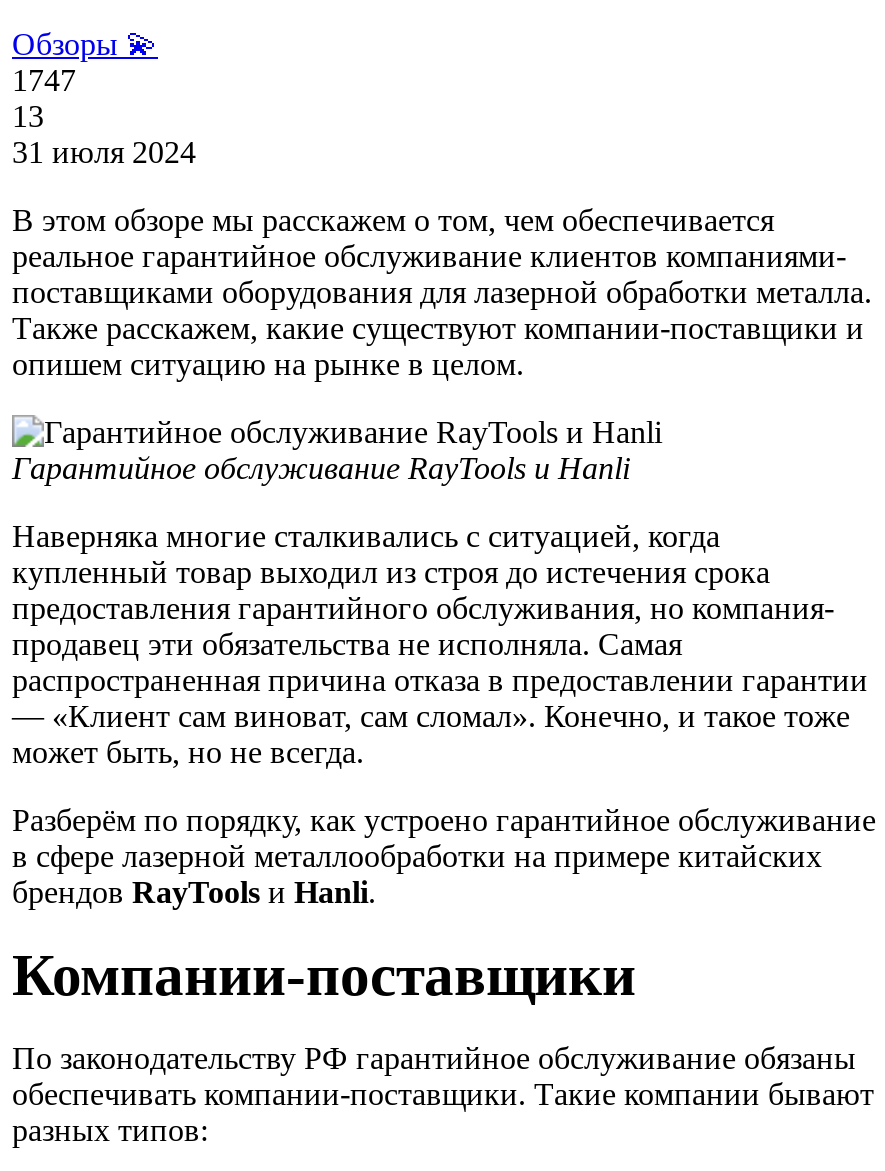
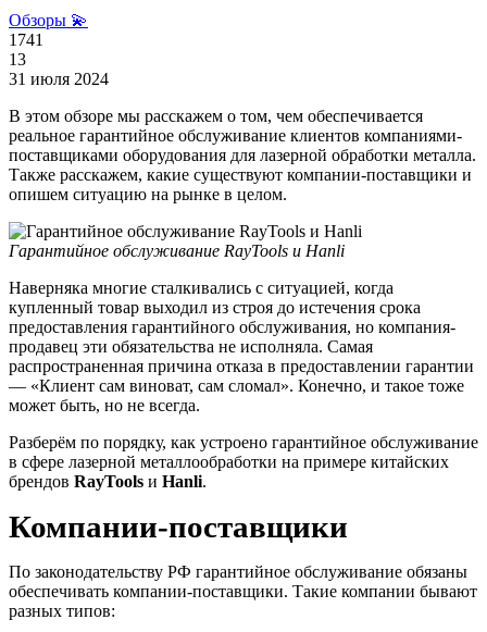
- 1747
+ 1741
